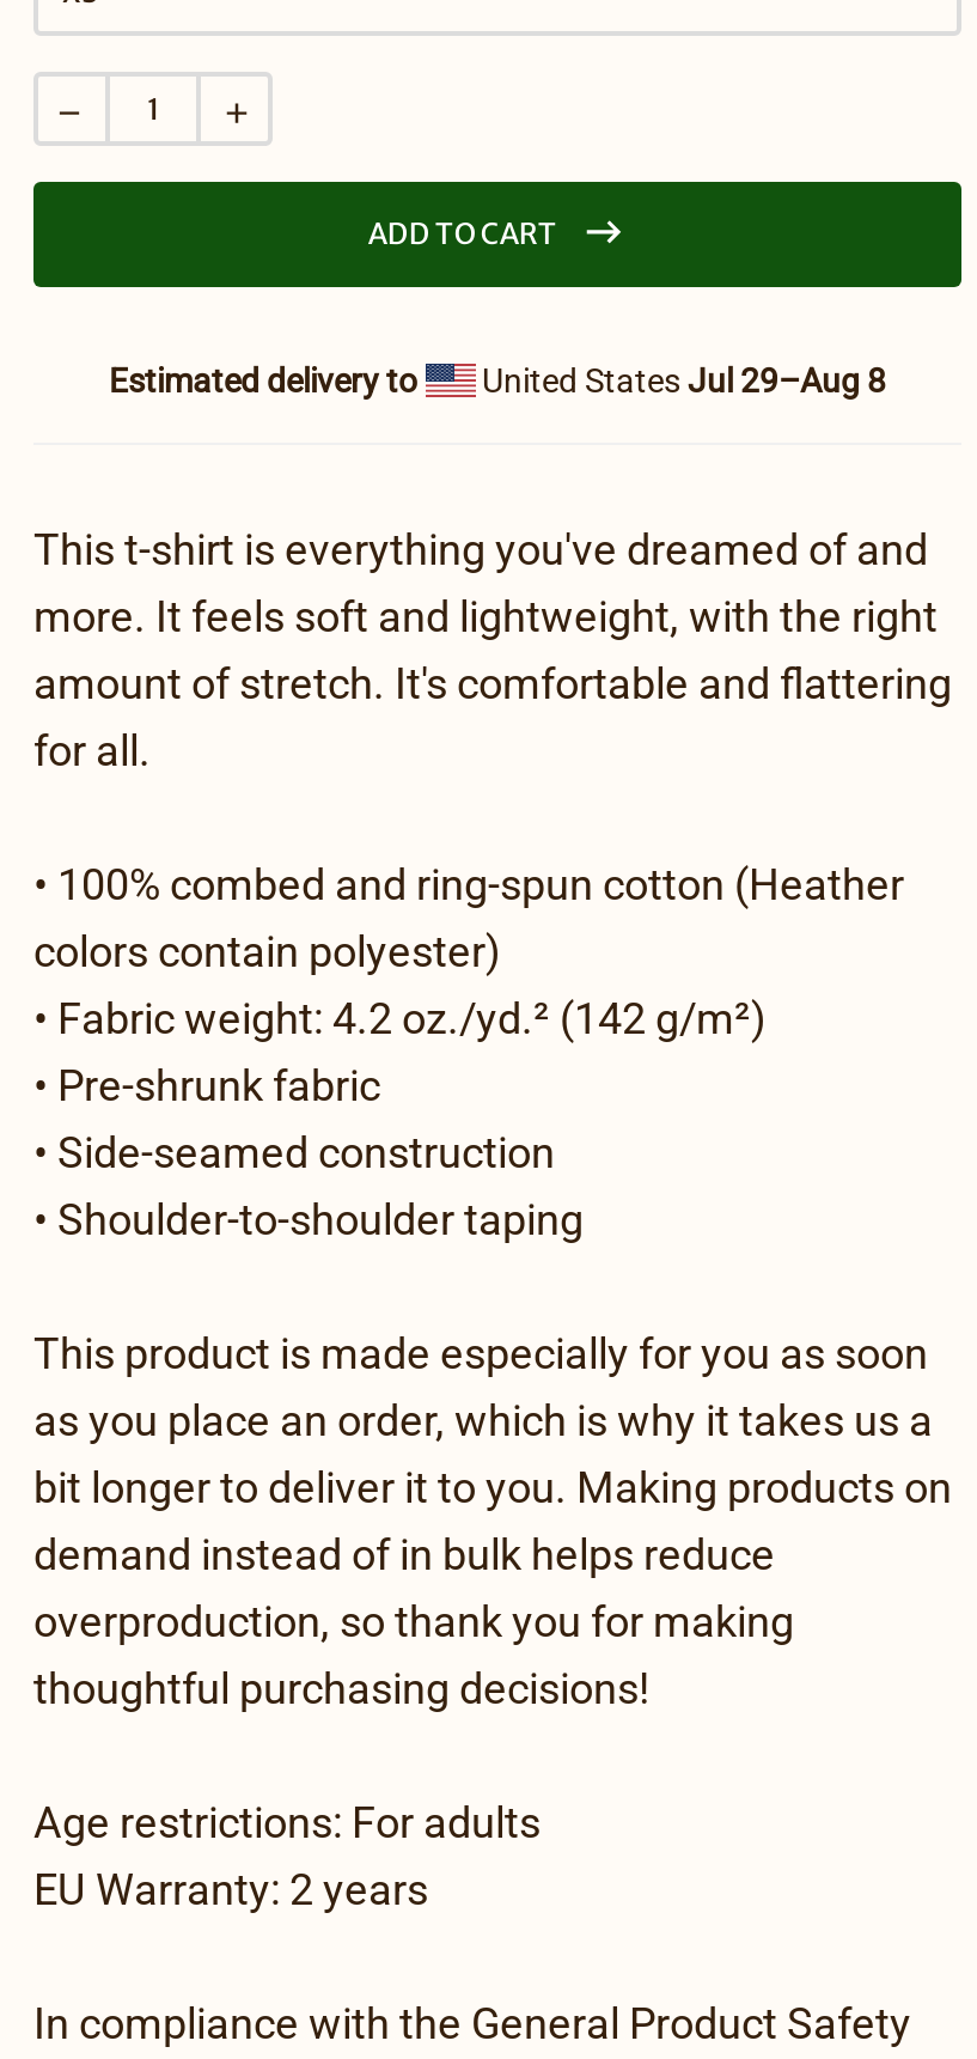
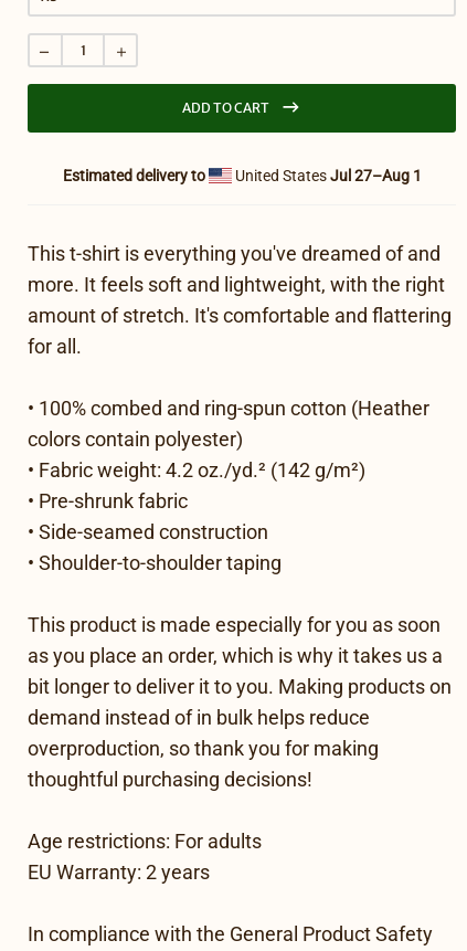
- United States Jul 29–Aug 8
+ United States Jul 27–Aug 1
